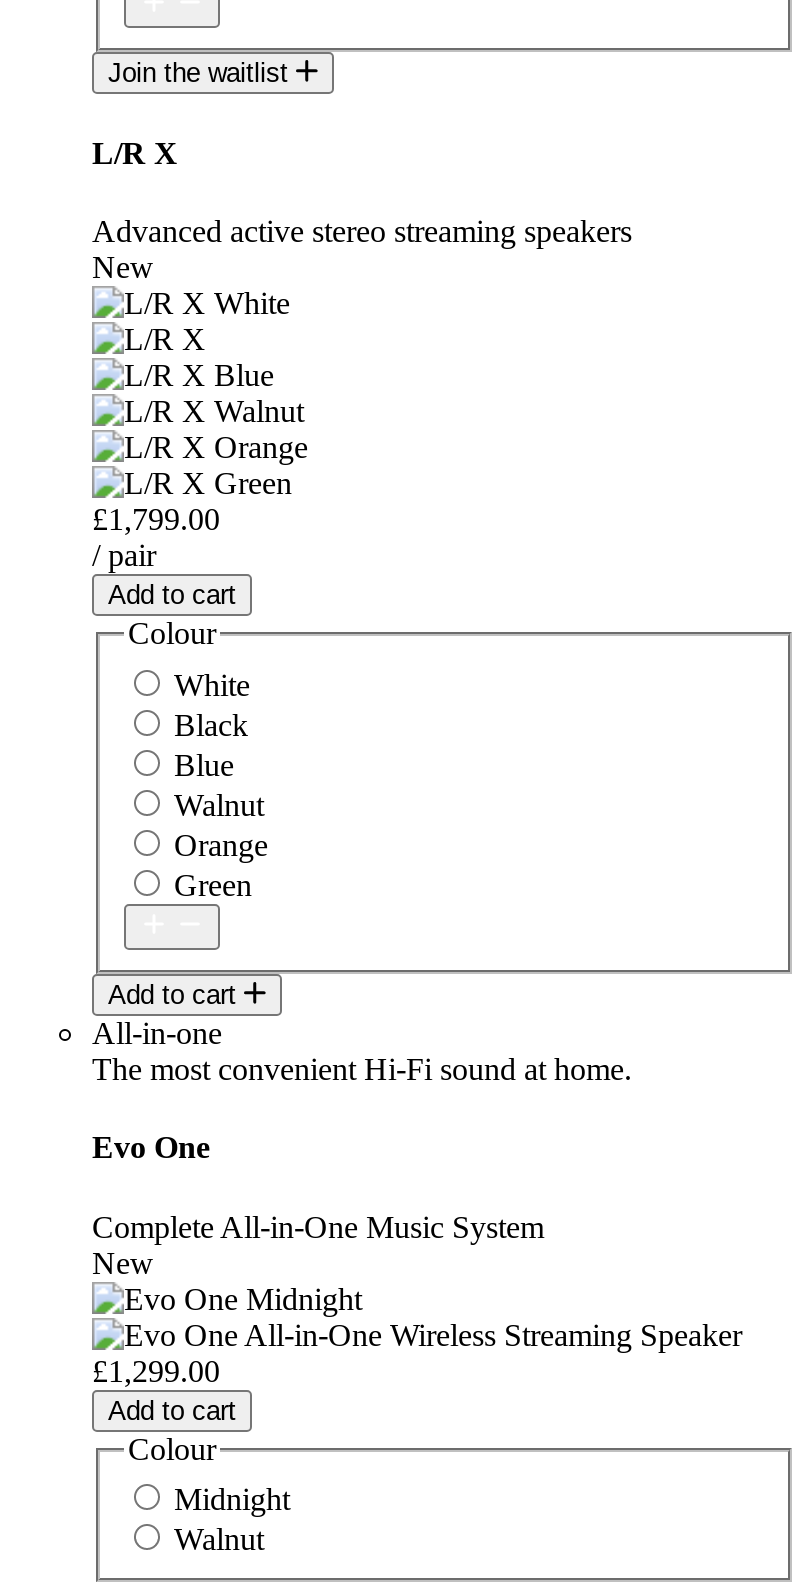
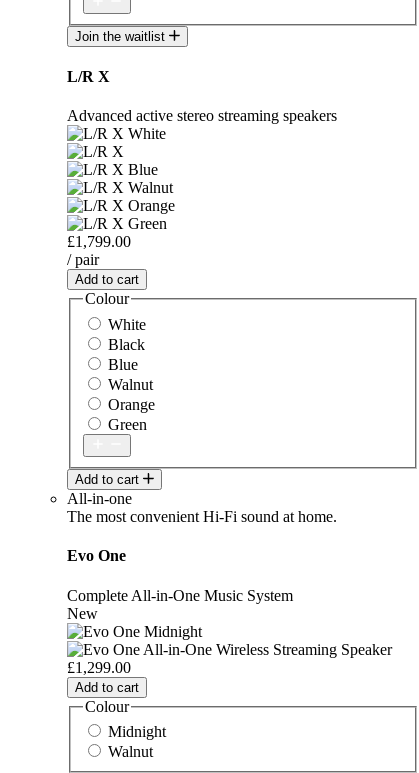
- New
